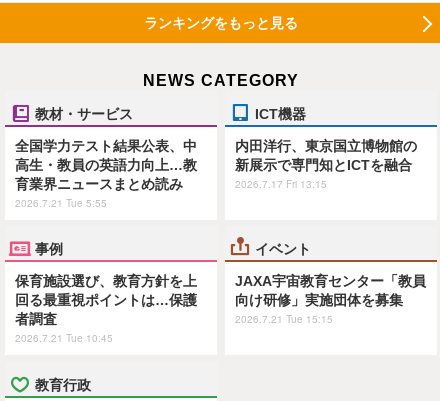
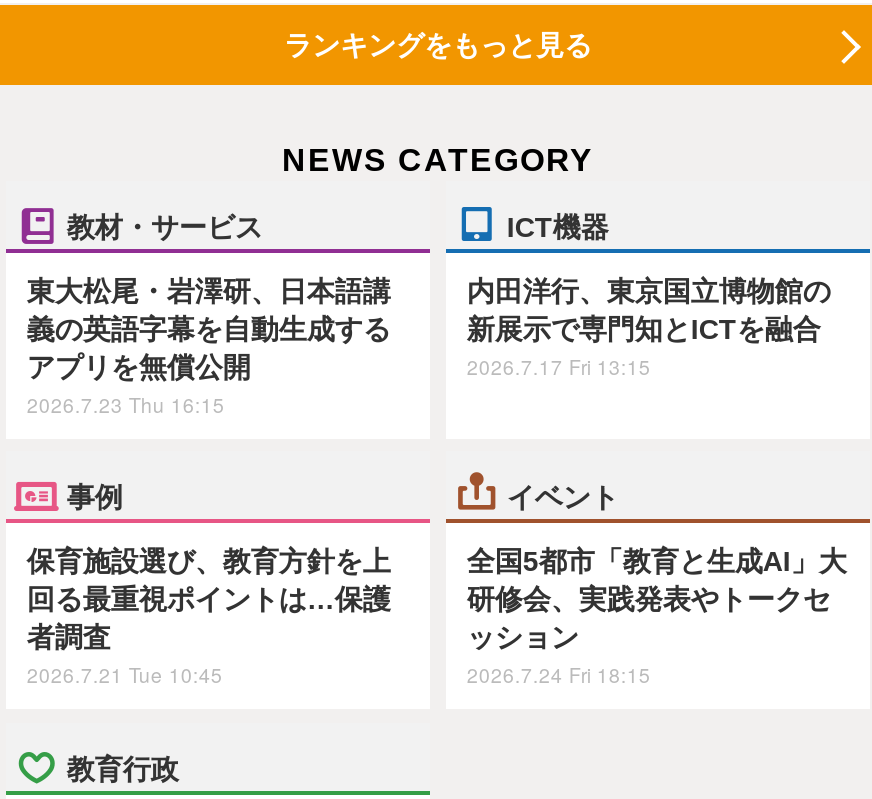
- 全国学力テスト結果公表、中
- 高生・教員の英語力向上…教
- 育業界ニュースまとめ読み
- 2026.7.21 Tue 5:55
+ 東大松尾・岩澤研、日本語講
+ 義の英語字幕を自動生成する
+ アプリを無償公開
+ 2026.7.23 Thu 16:15

- JAXA宇宙教育センター「教員
- 向け研修」実施団体を募集
- 2026.7.21 Tue 15:15
+ 全国5都市「教育と生成AI」大
+ 研修会、実践発表やトークセ
+ ッション
+ 2026.7.24 Fri 18:15
